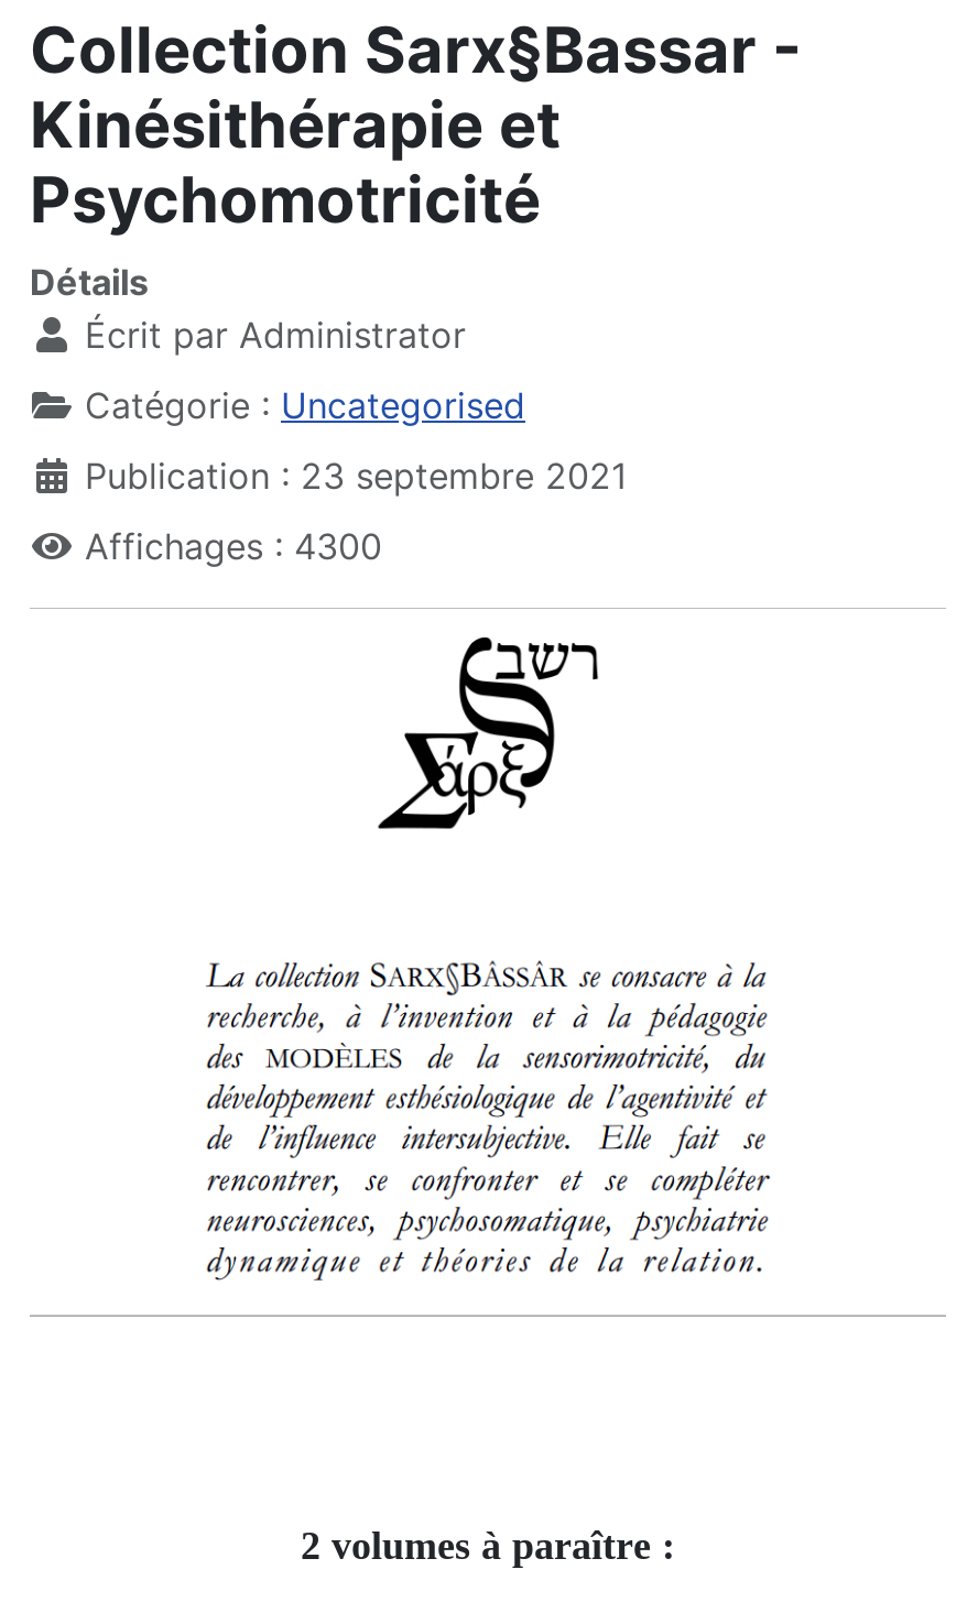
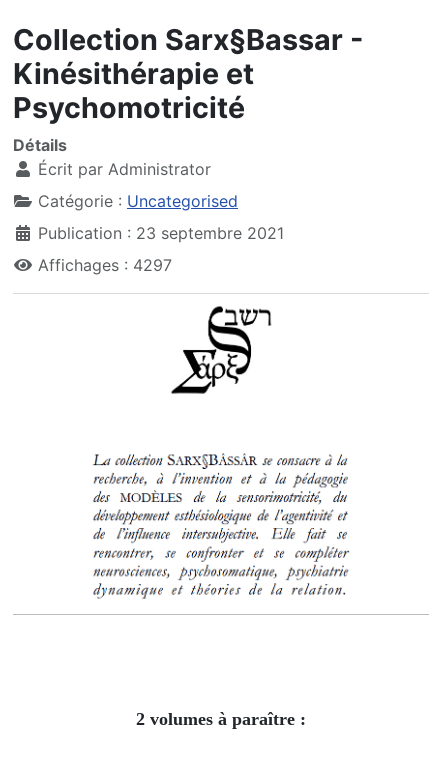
- Affichages : 4300
+ Affichages : 4297
